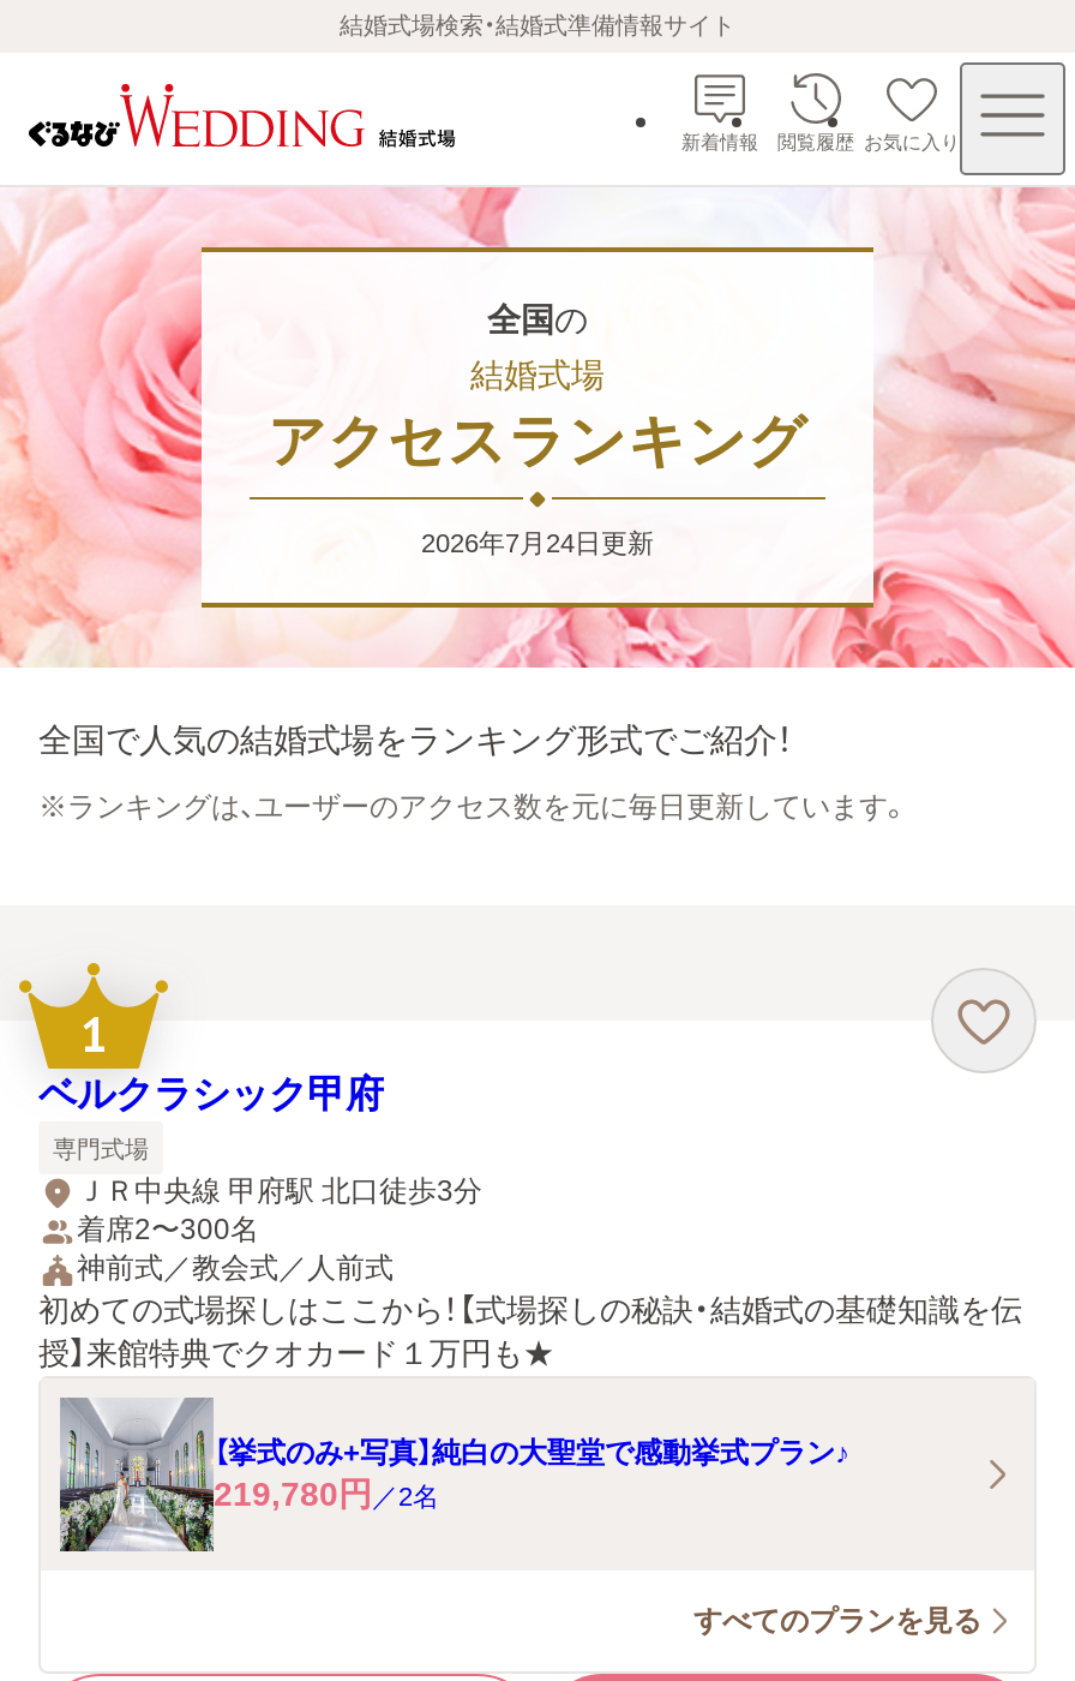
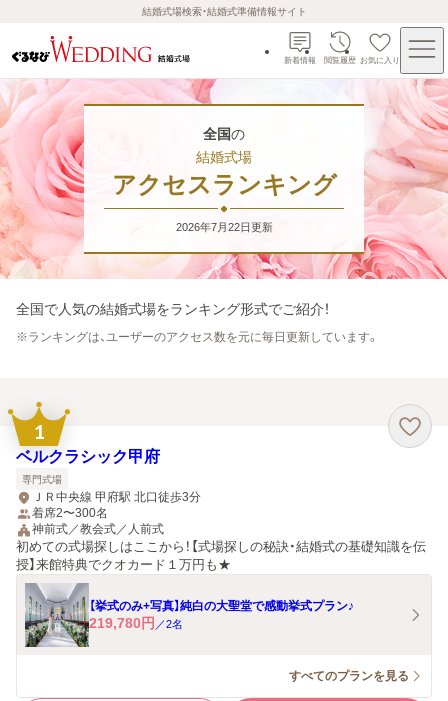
- 2026年7月24日更新
+ 2026年7月22日更新
